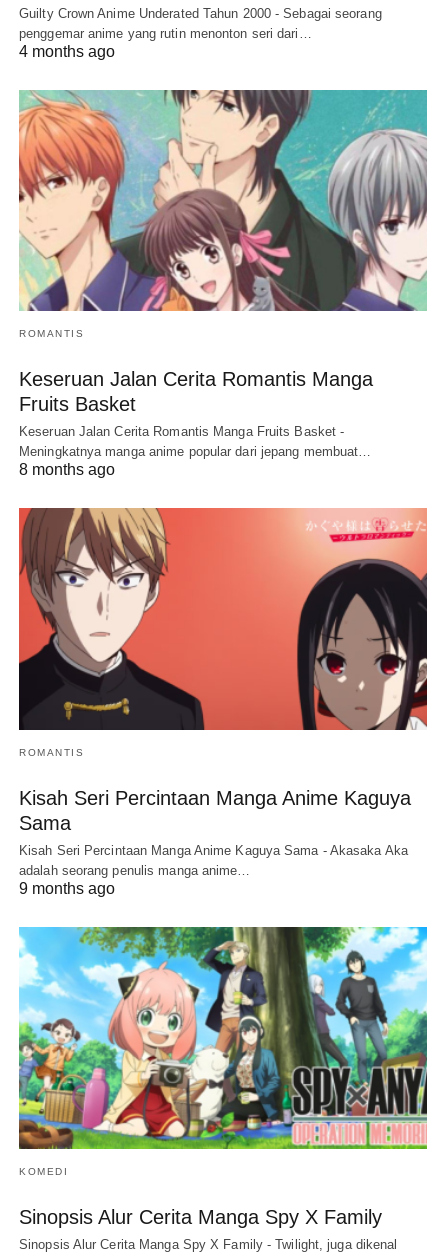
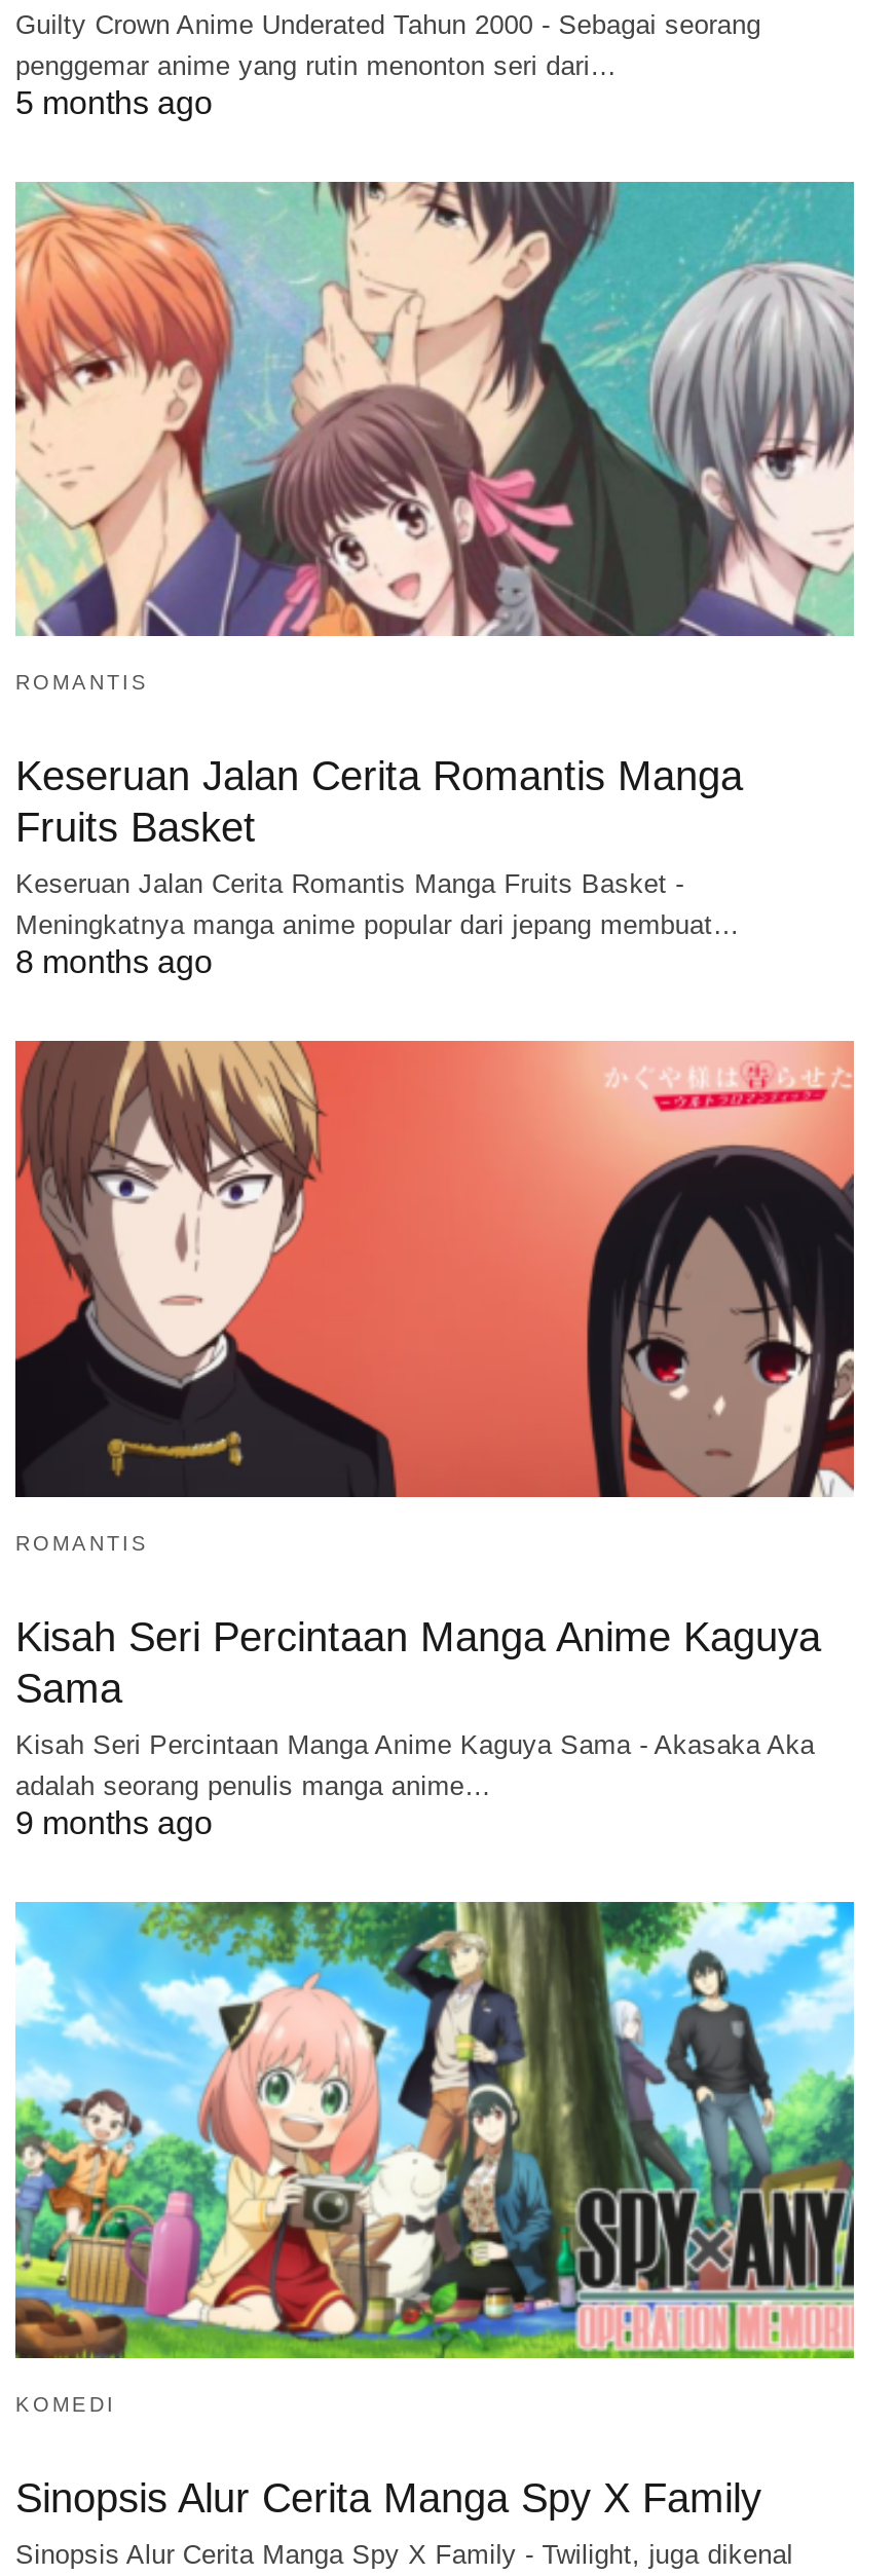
- 4 months ago
+ 5 months ago
